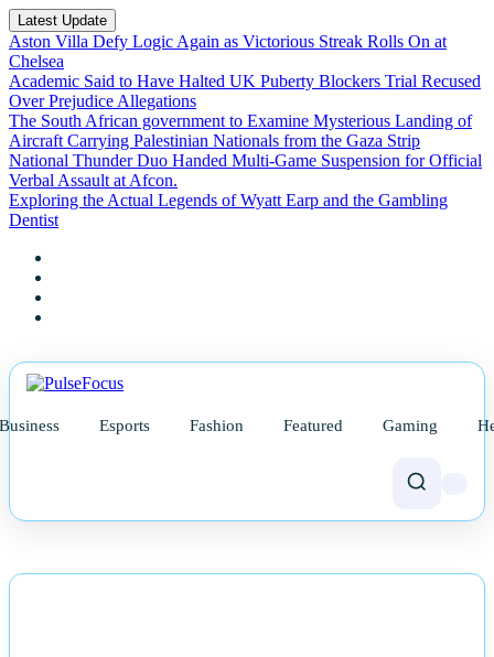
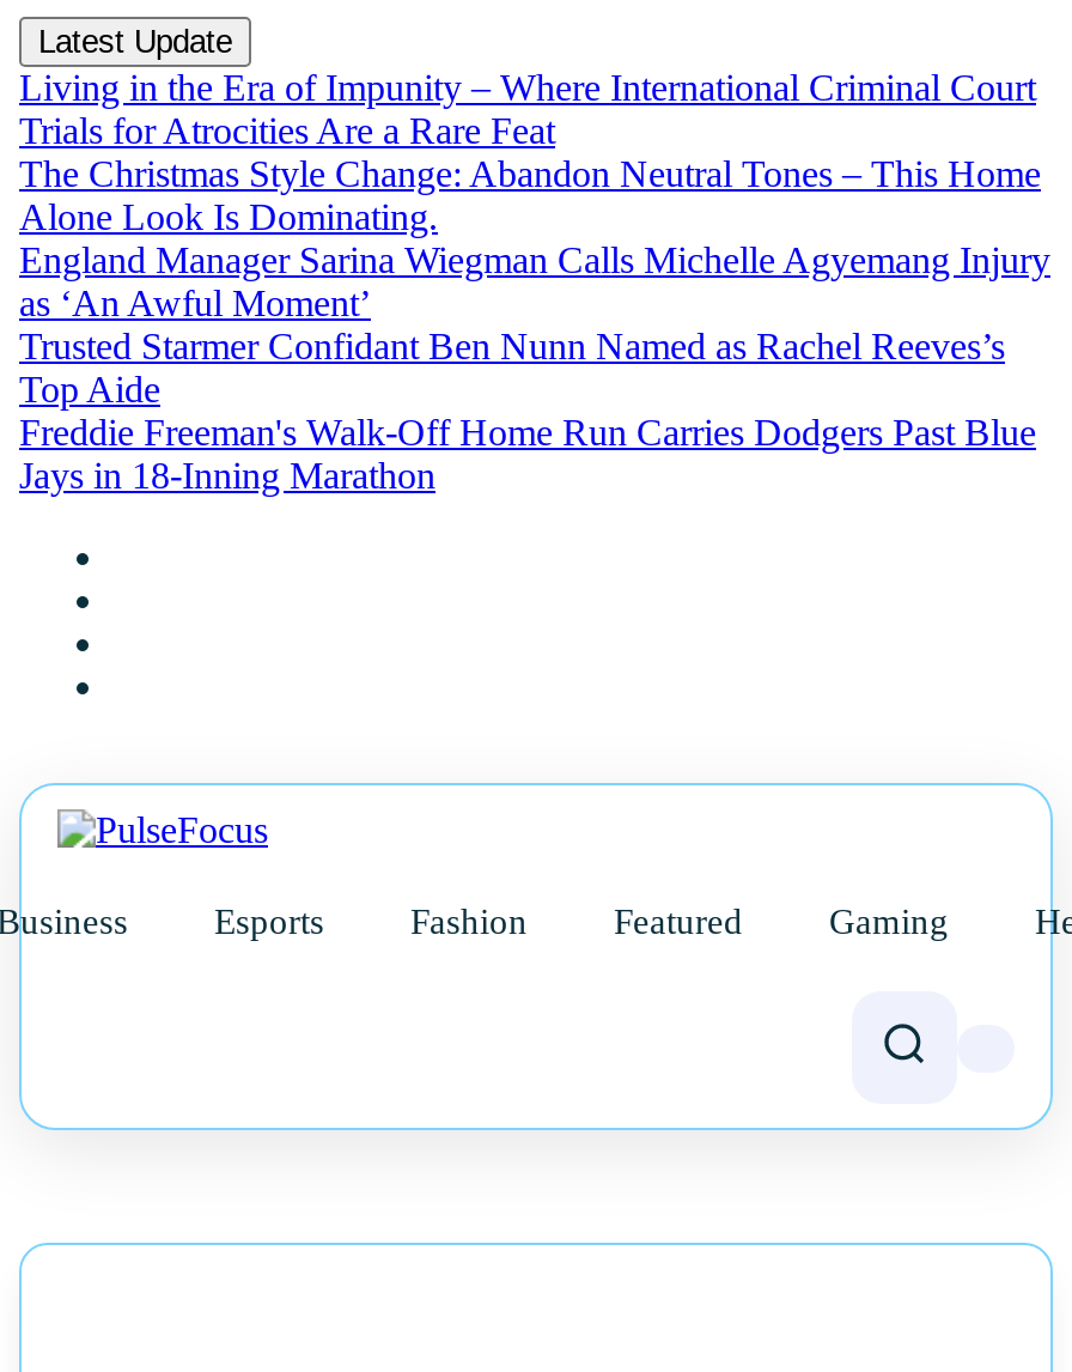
- Aston Villa Defy Logic Again as Victorious Streak Rolls On at
- Chelsea
- Academic Said to Have Halted UK Puberty Blockers Trial Recused
- Over Prejudice Allegations
- The South African government to Examine Mysterious Landing of
- Aircraft Carrying Palestinian Nationals from the Gaza Strip
- National Thunder Duo Handed Multi-Game Suspension for Official
- Verbal Assault at Afcon.
- Exploring the Actual Legends of Wyatt Earp and the Gambling
- Dentist
+ Living in the Era of Impunity – Where International Criminal Court
+ Trials for Atrocities Are a Rare Feat
+ The Christmas Style Change: Abandon Neutral Tones – This Home
+ Alone Look Is Dominating.
+ England Manager Sarina Wiegman Calls Michelle Agyemang Injury
+ as ‘An Awful Moment’
+ Trusted Starmer Confidant Ben Nunn Named as Rachel Reeves’s
+ Top Aide
+ Freddie Freeman's Walk-Off Home Run Carries Dodgers Past Blue
+ Jays in 18-Inning Marathon
